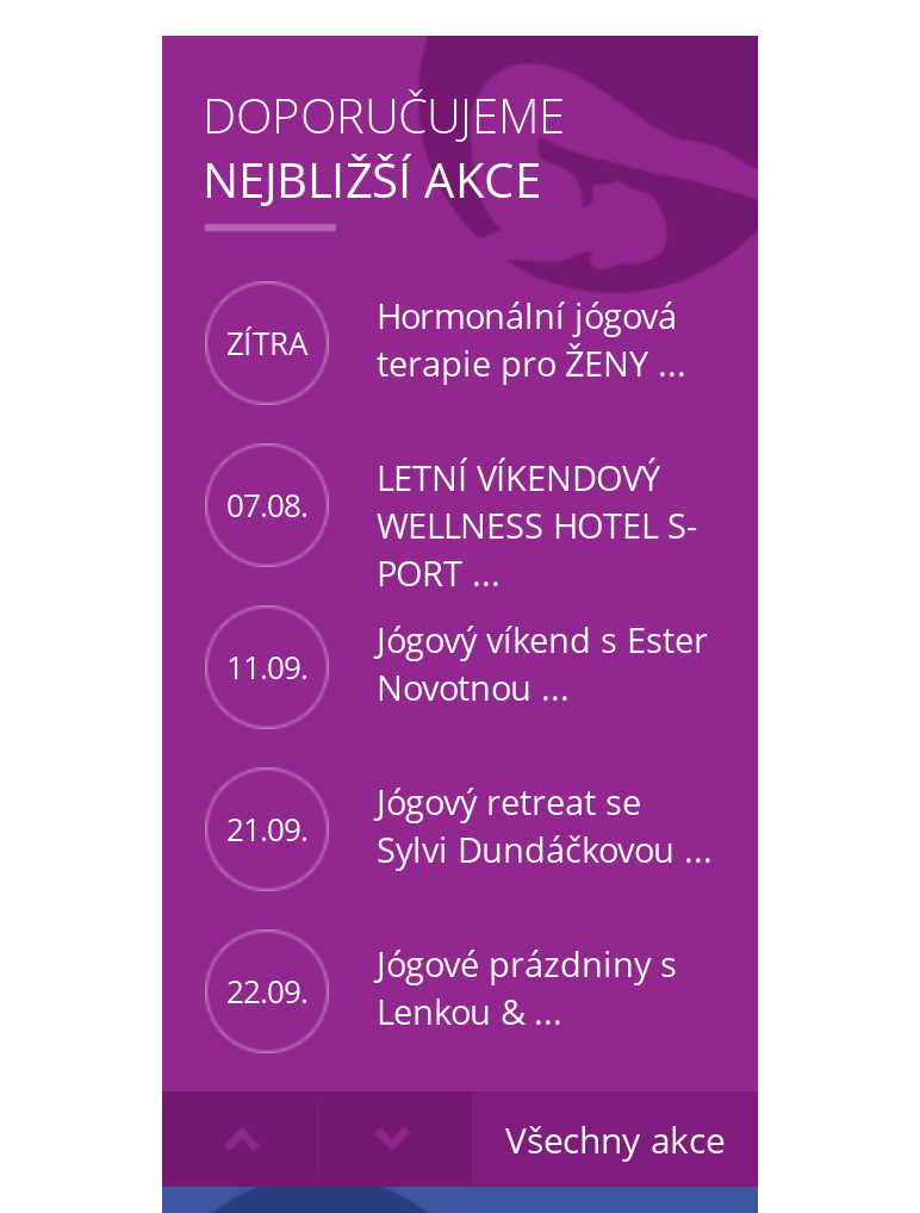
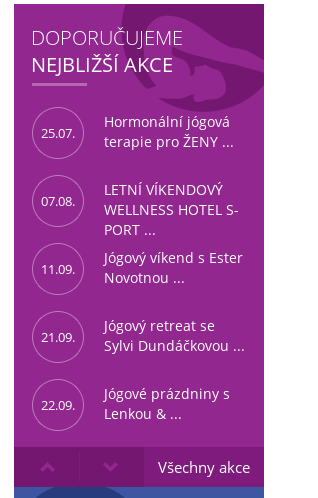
- ZÍTRA
+ 25.07.
